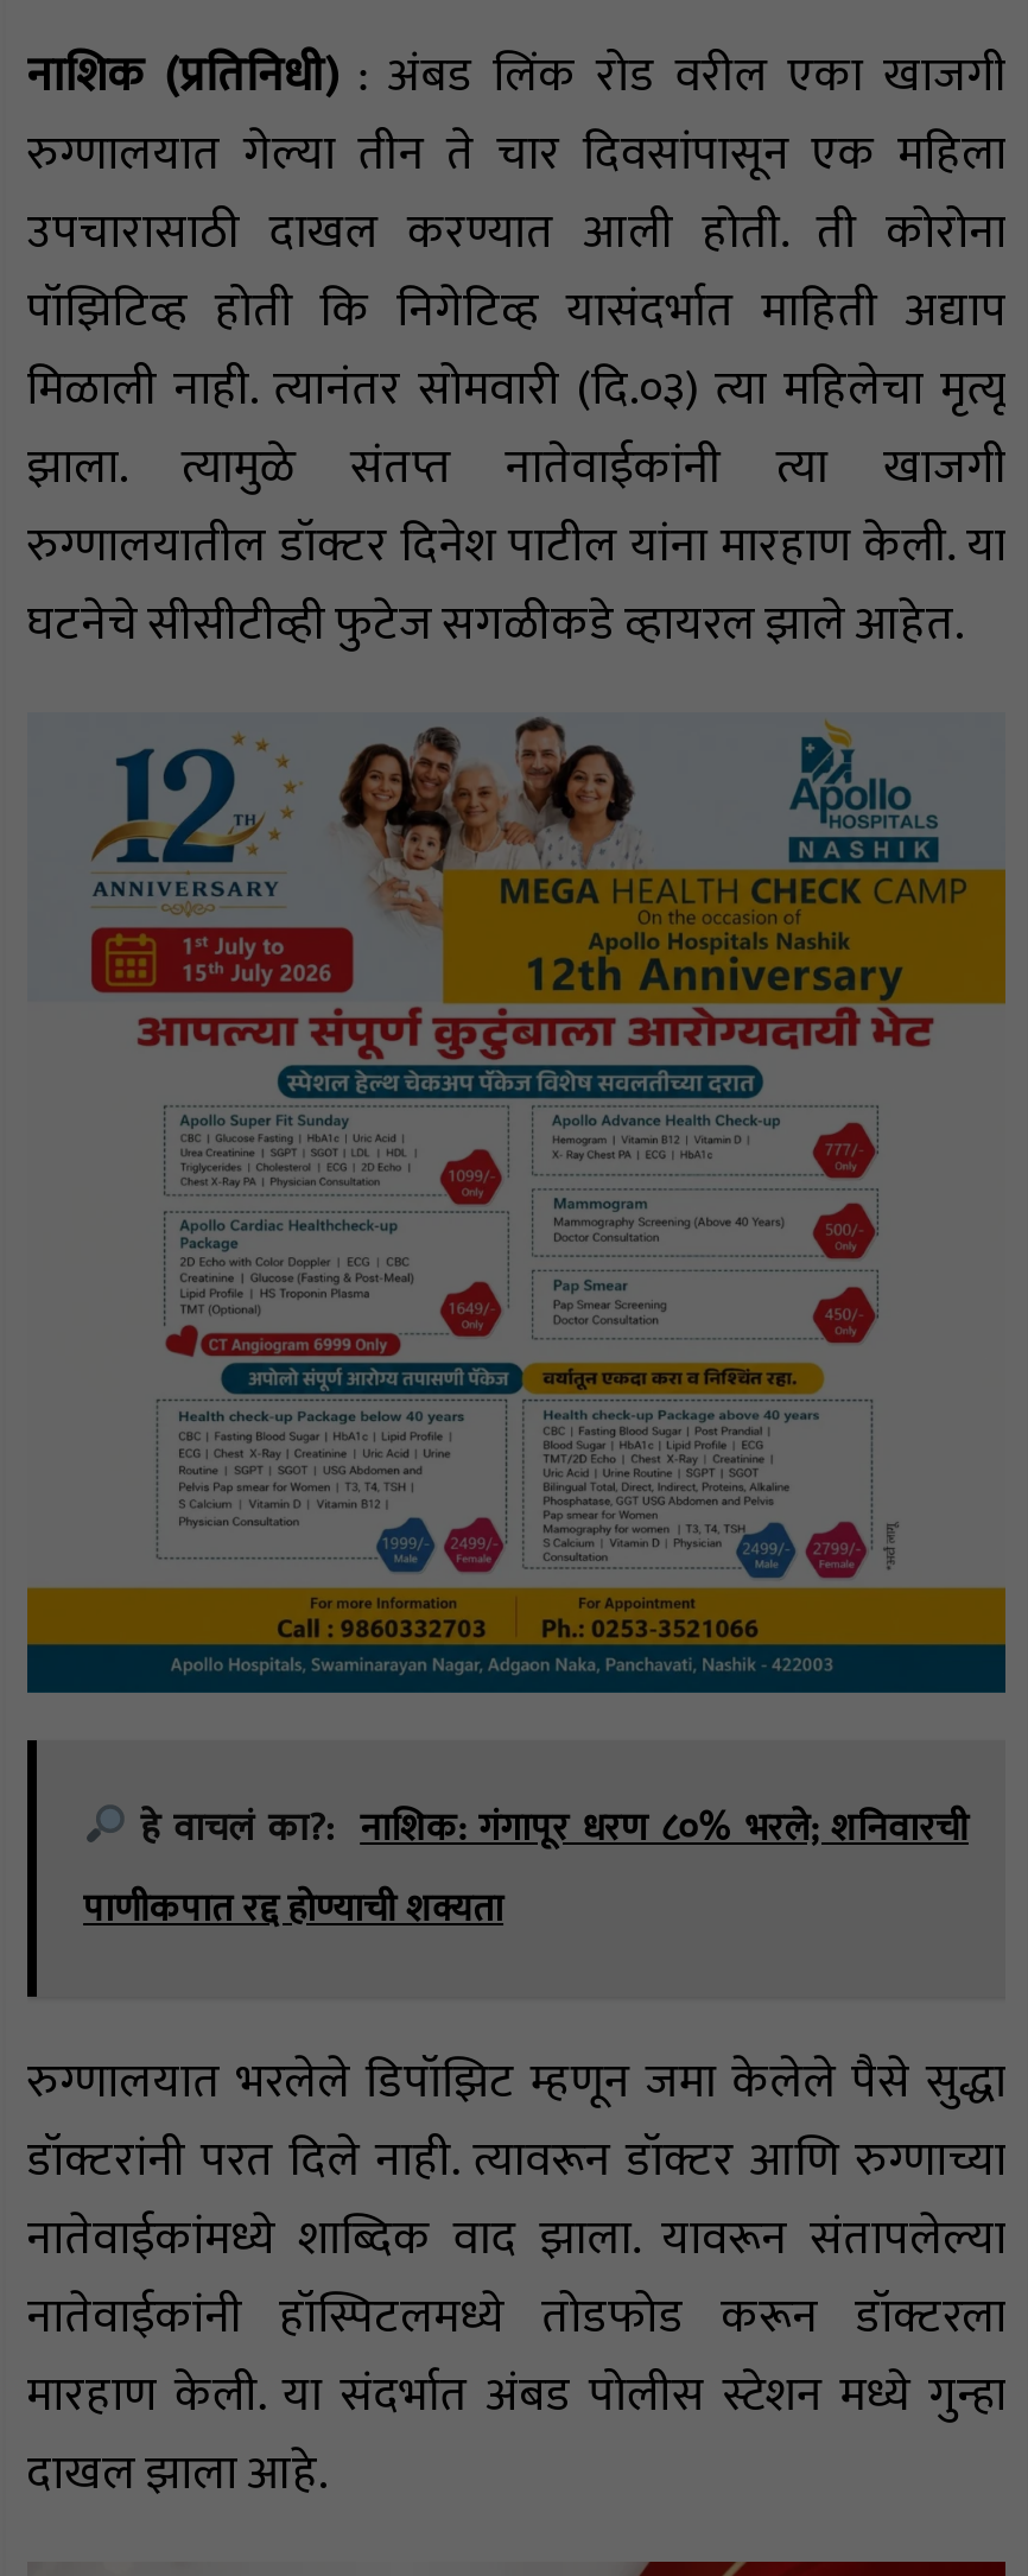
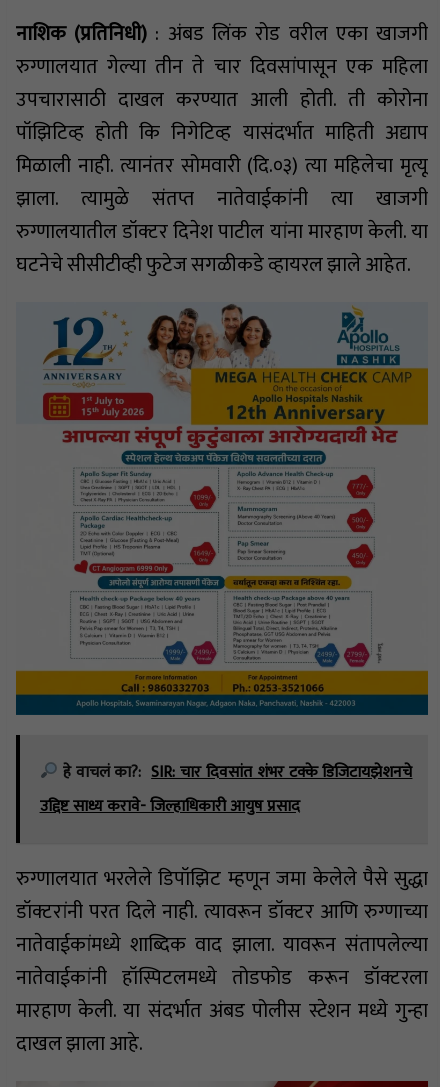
- हे वाचलं का?: नाशिक: गंगापूर धरण ८०% भरले; शनिवारची
- पाणीकपात रद्द होण्याची शक्यता
+ हे वाचलं का?: SIR: चार दिवसांत शंभर टक्के डिजिटायझेशनचे
+ उद्दिष्ट साध्य करावे- जिल्हाधिकारी आयुष प्रसाद
